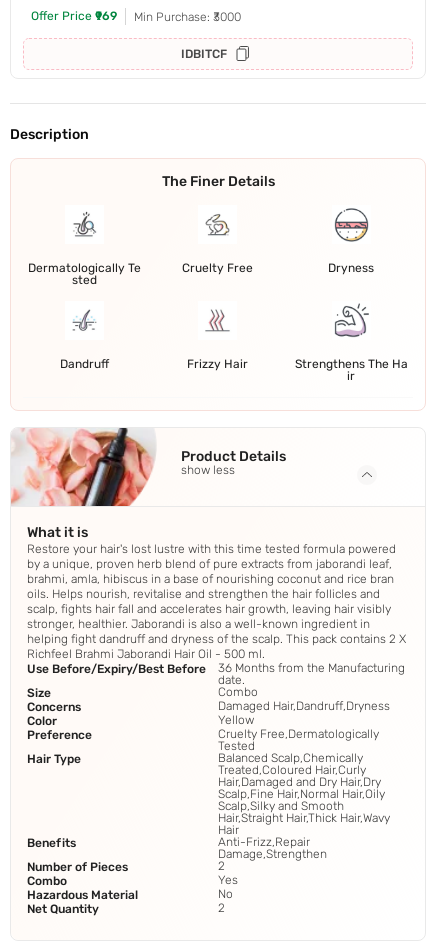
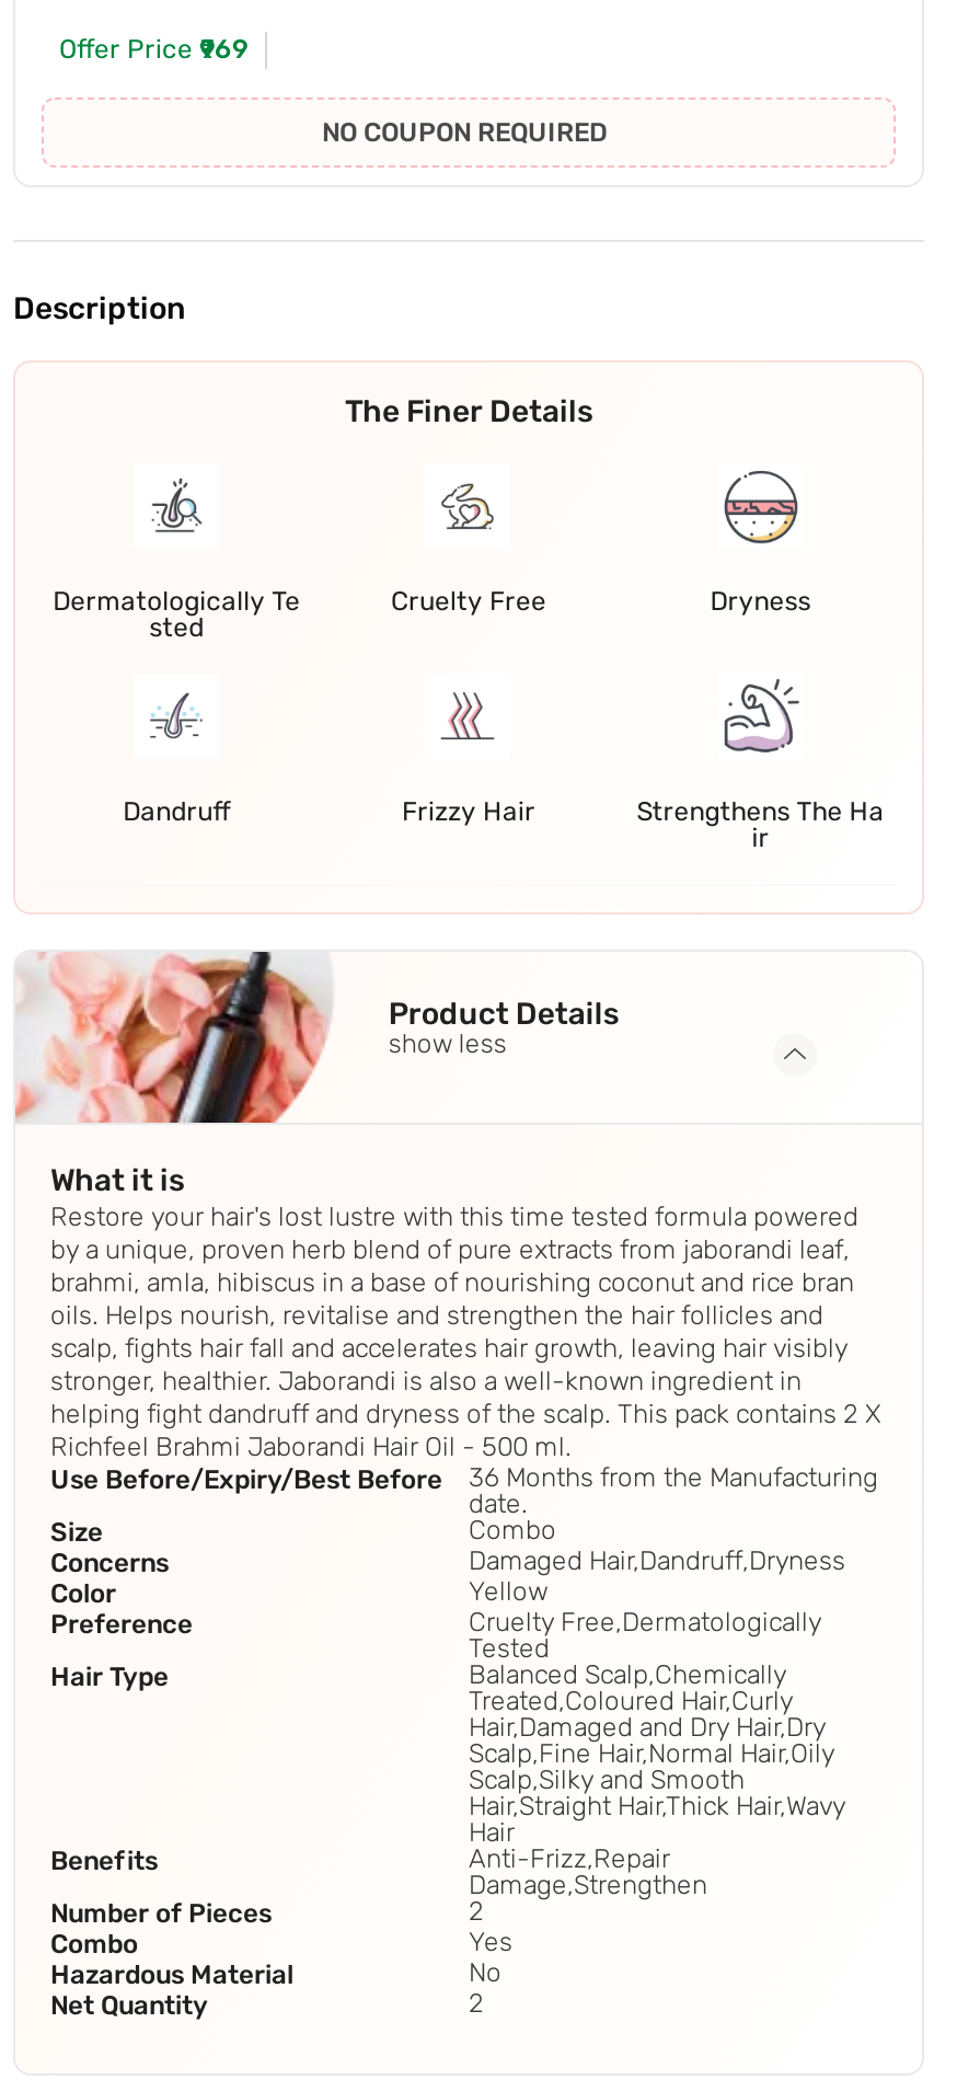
- Min Purchase: ₹3000
- IDBITCF
+ NO COUPON REQUIRED
